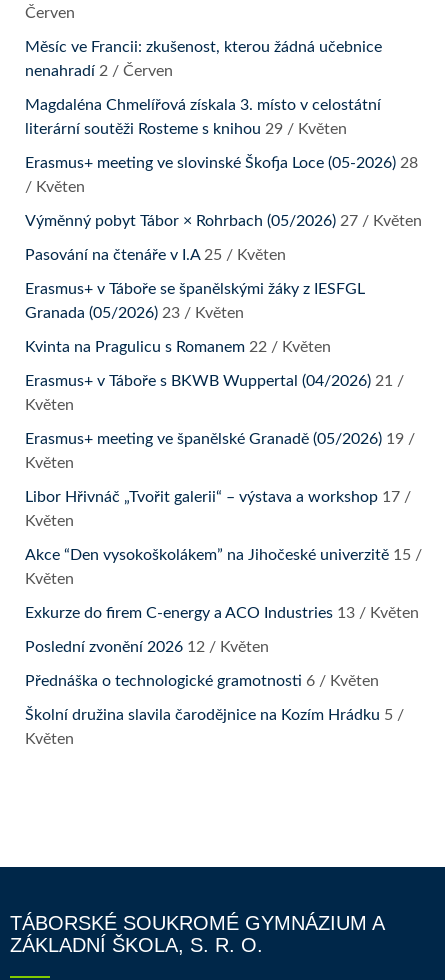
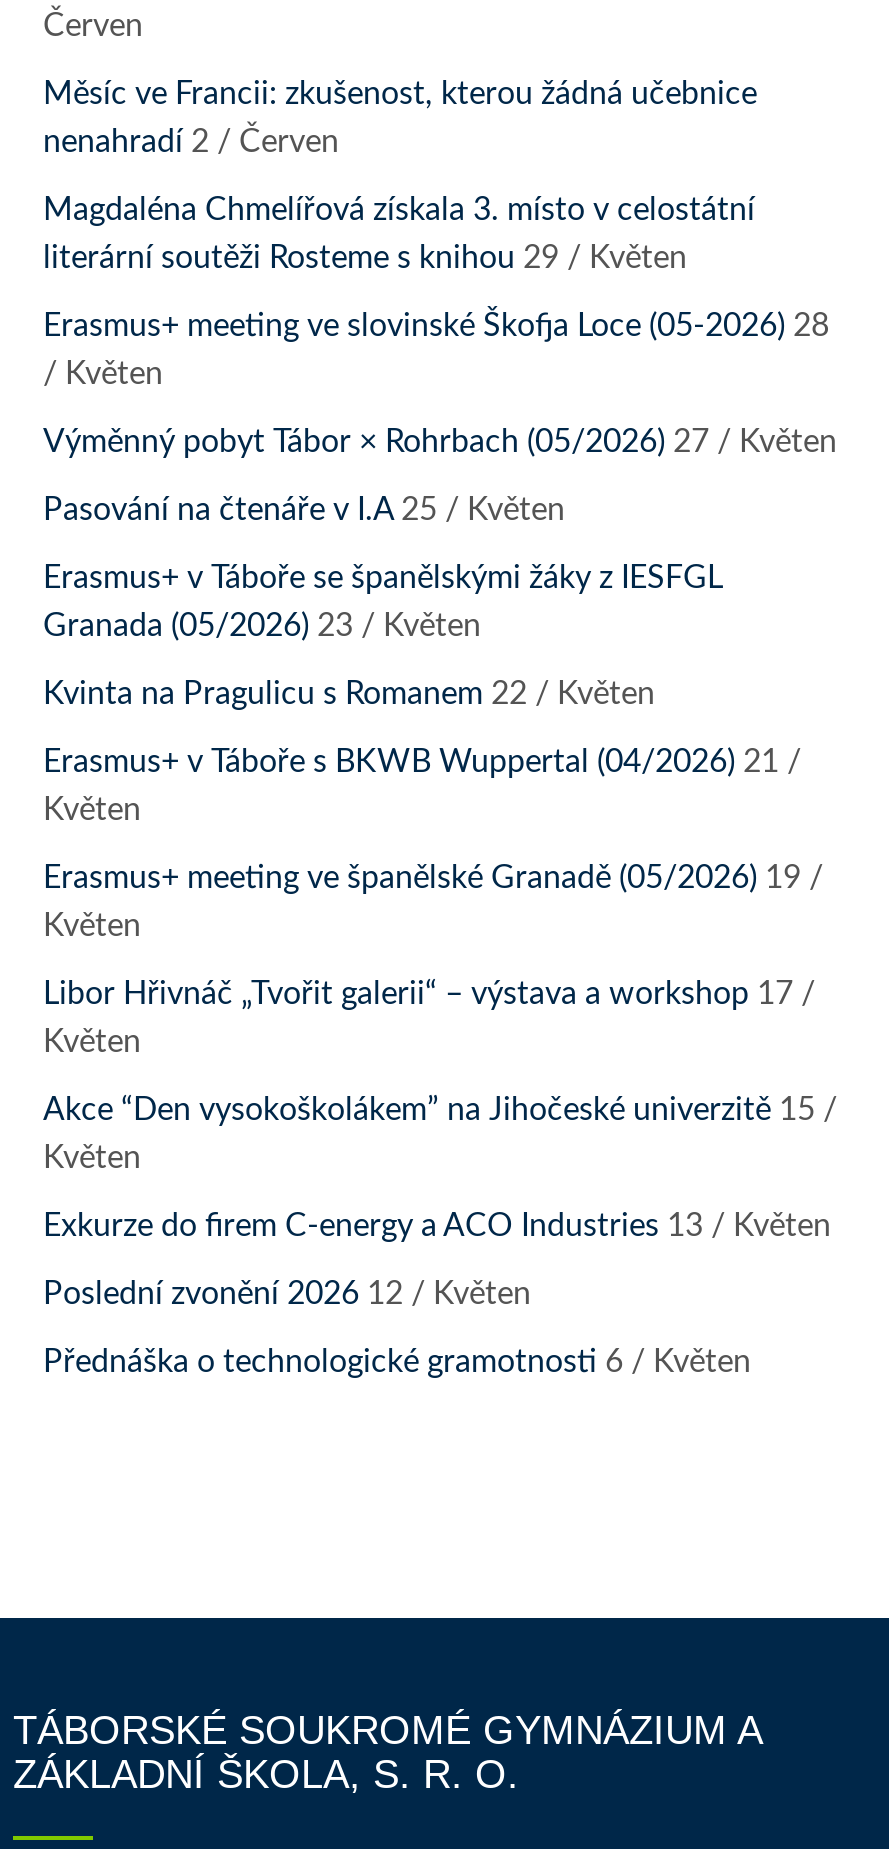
- Školní družina slavila čarodějnice na Kozím Hrádku 5 /
- Květen
